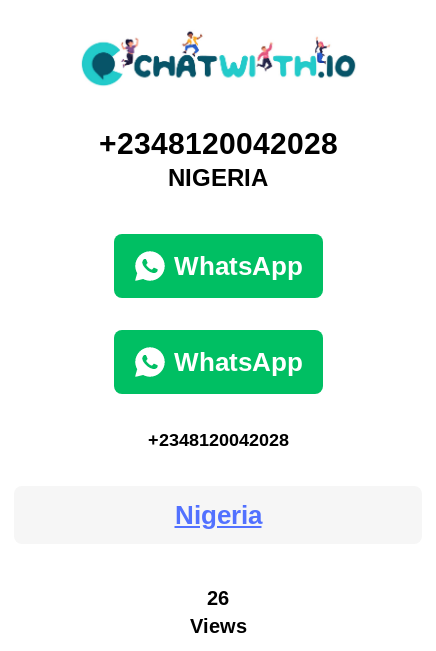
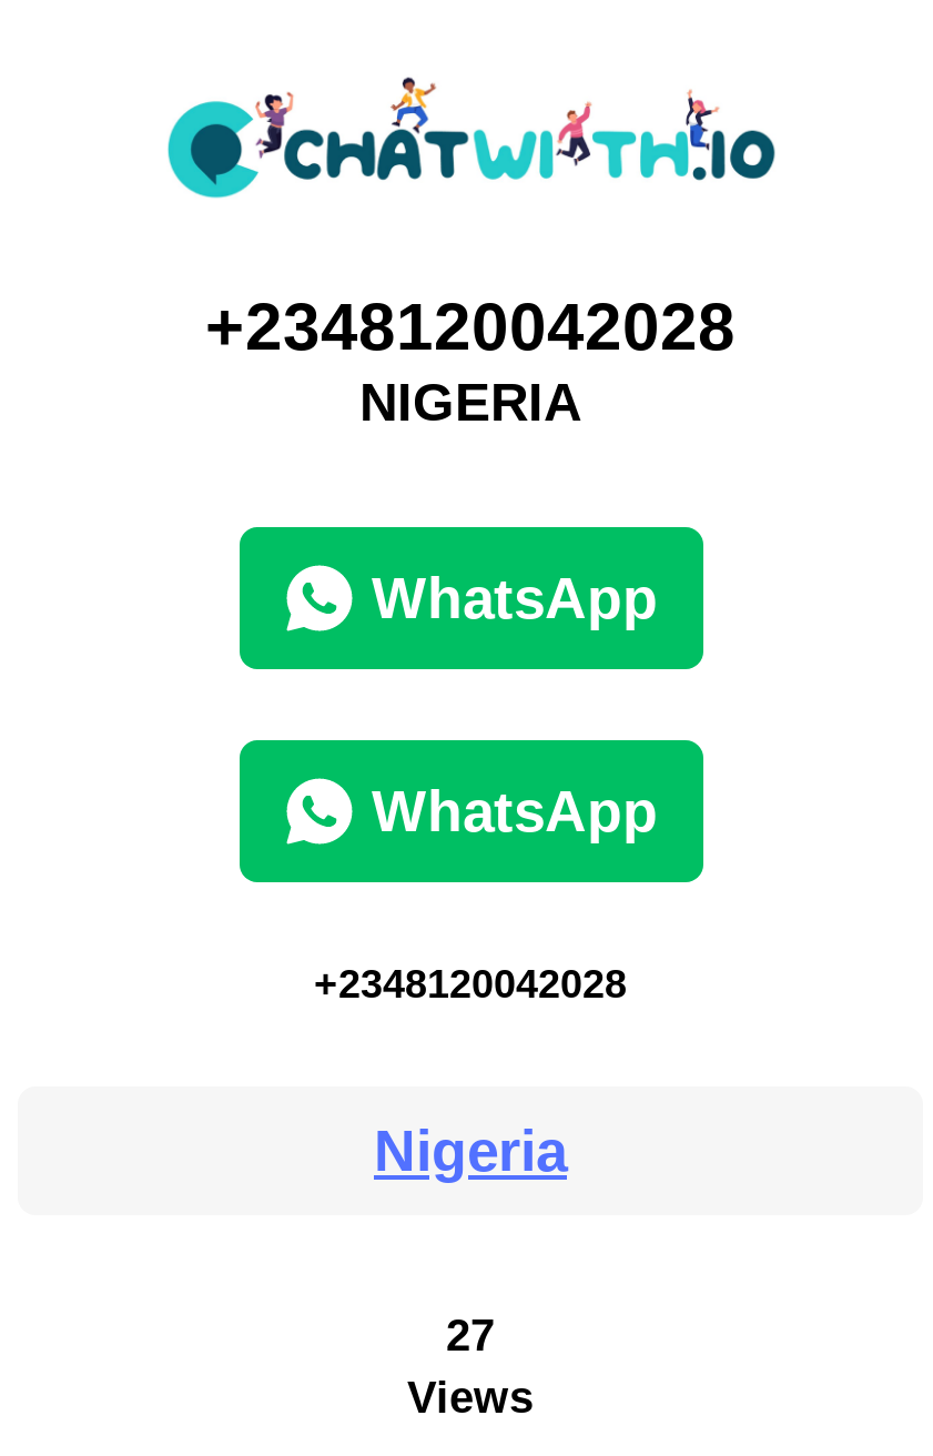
- 26
+ 27
